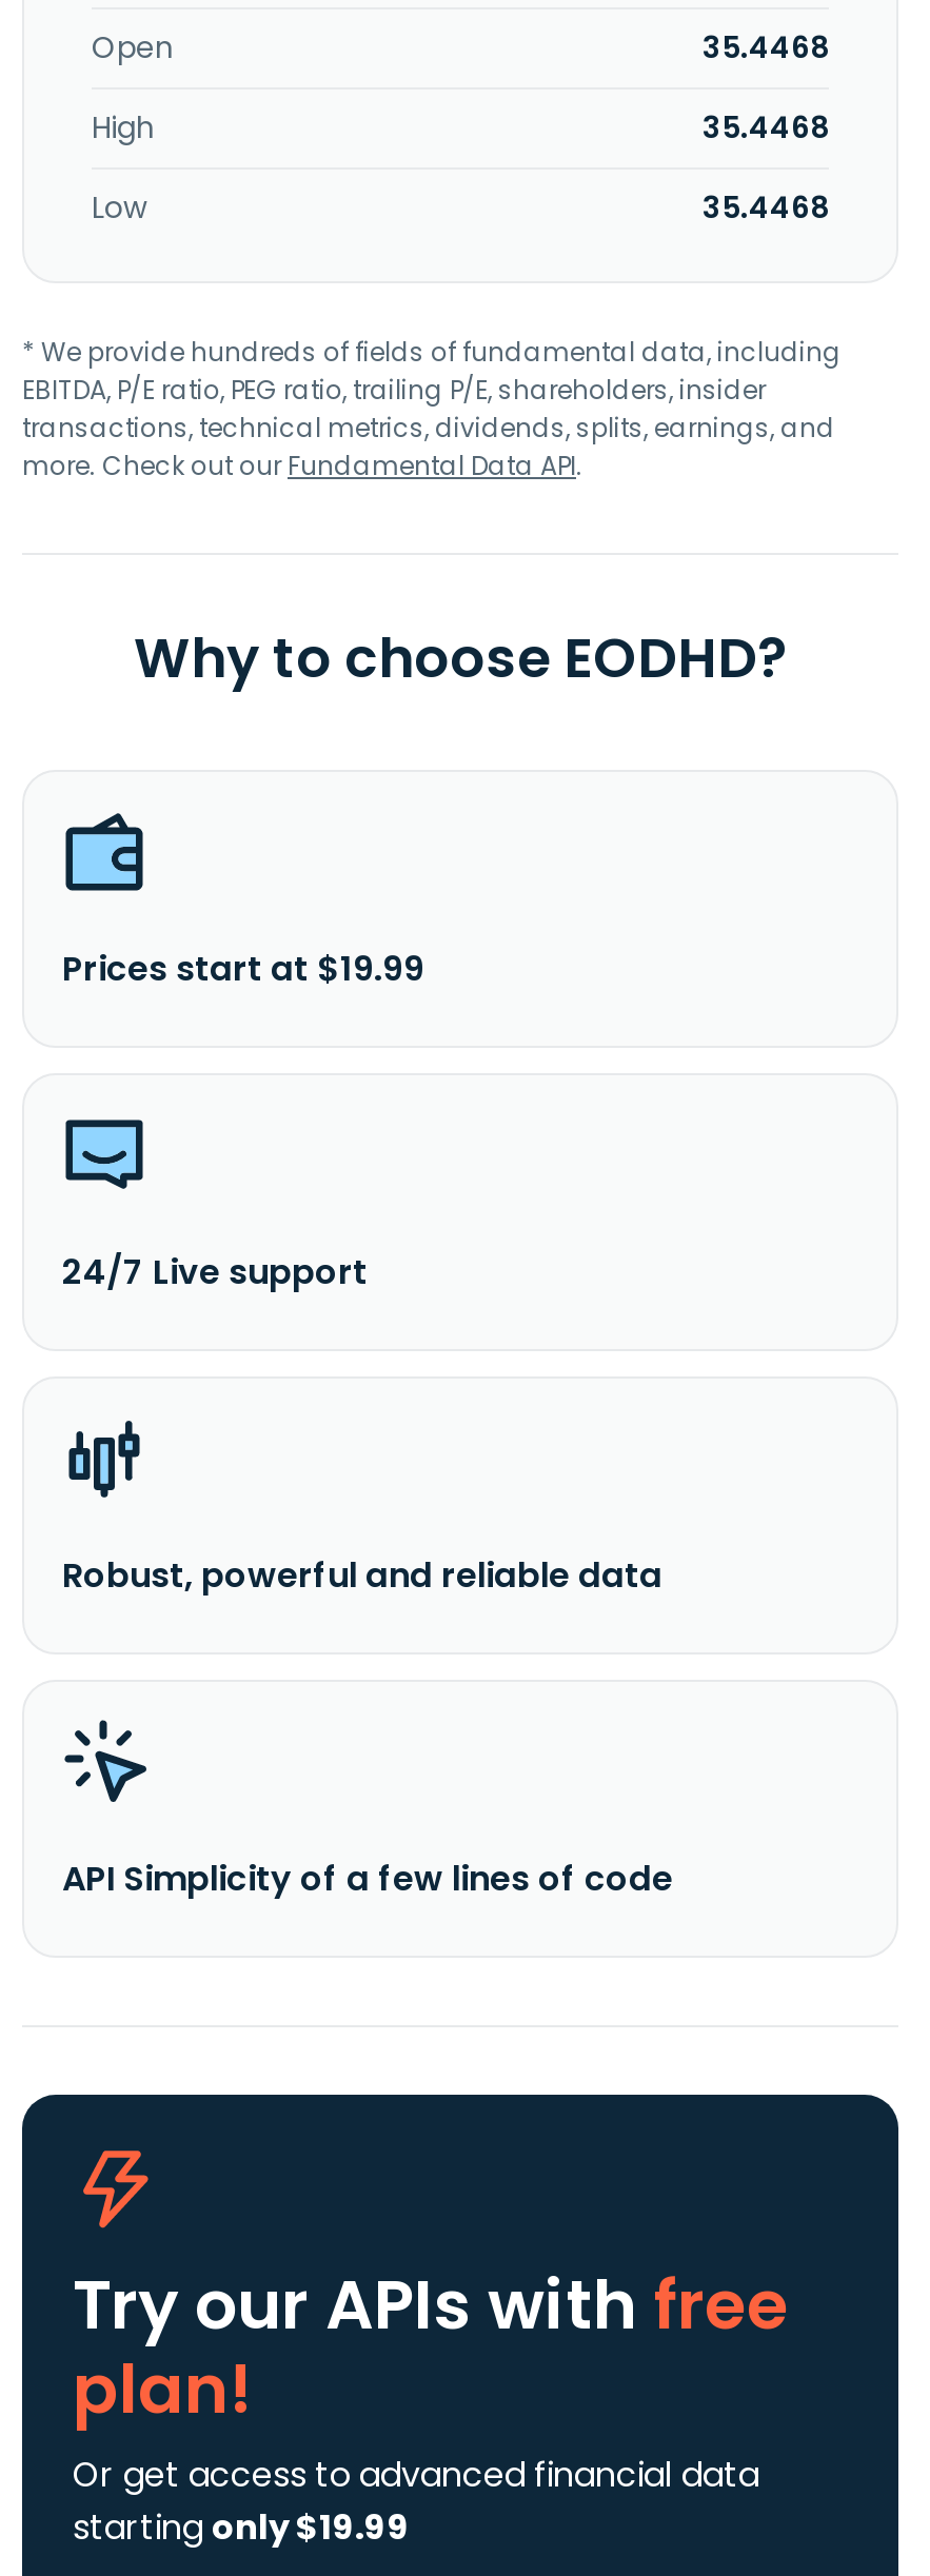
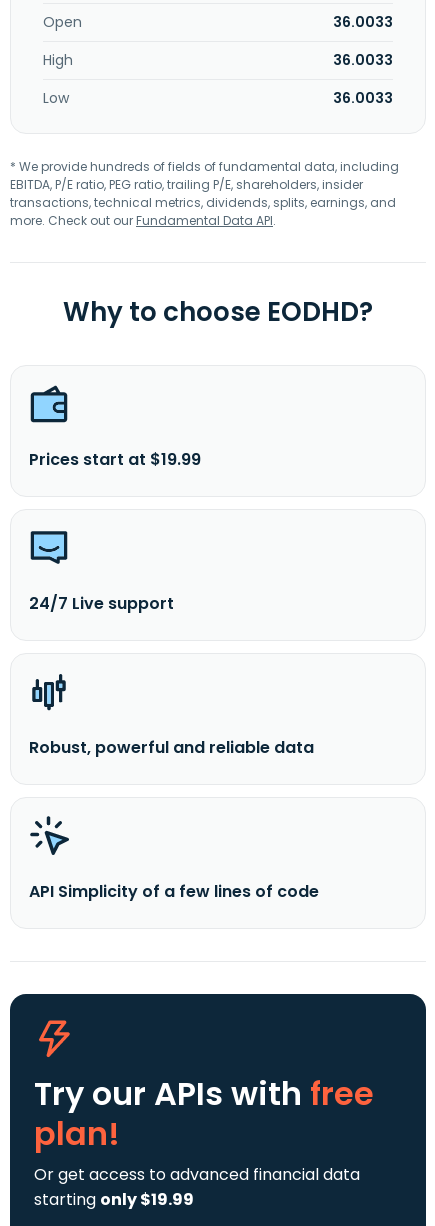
- 35.4468
+ 36.0033

- 35.4468
+ 36.0033

- 35.4468
+ 36.0033
